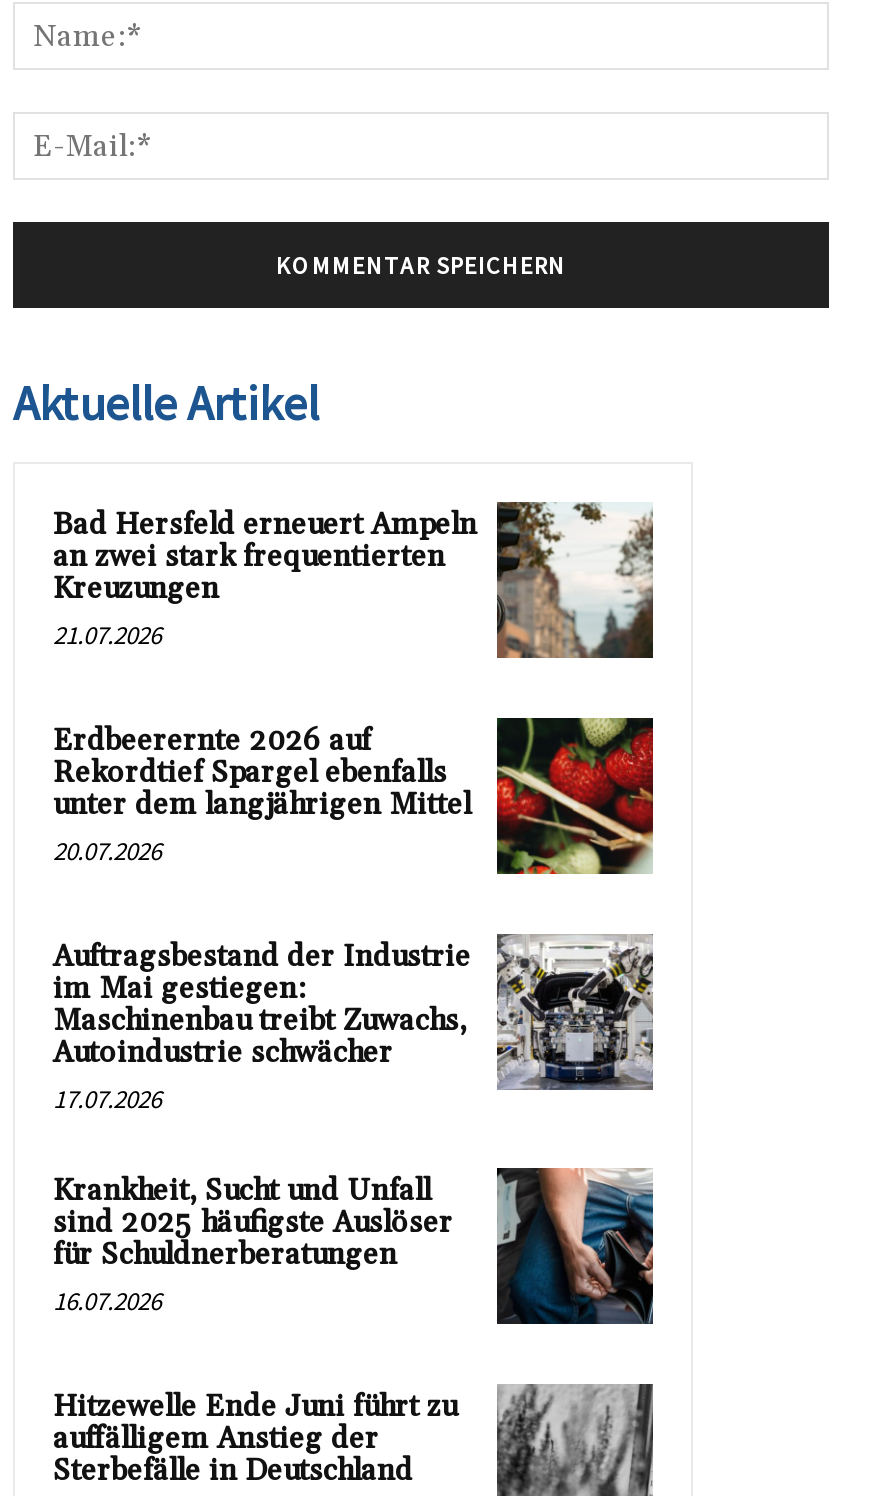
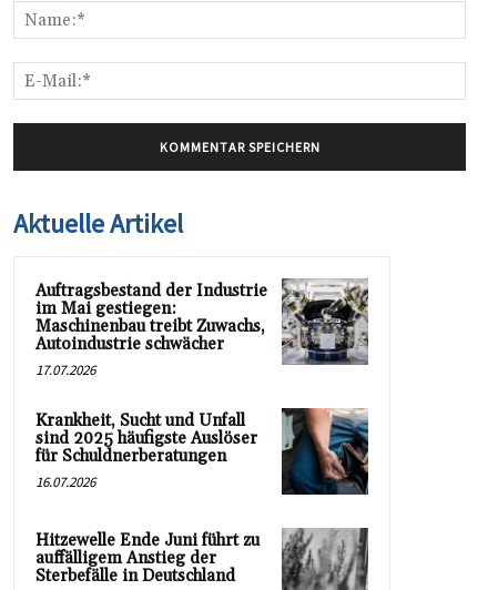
- [image]
- Bad Hersfeld erneuert Ampeln
- an zwei stark frequentierten
- Kreuzungen
- 21.07.2026
- Erdbeerernte 2026 auf
- Rekordtief Spargel ebenfalls
- unter dem langjährigen Mittel
- 20.07.2026

- [image]
